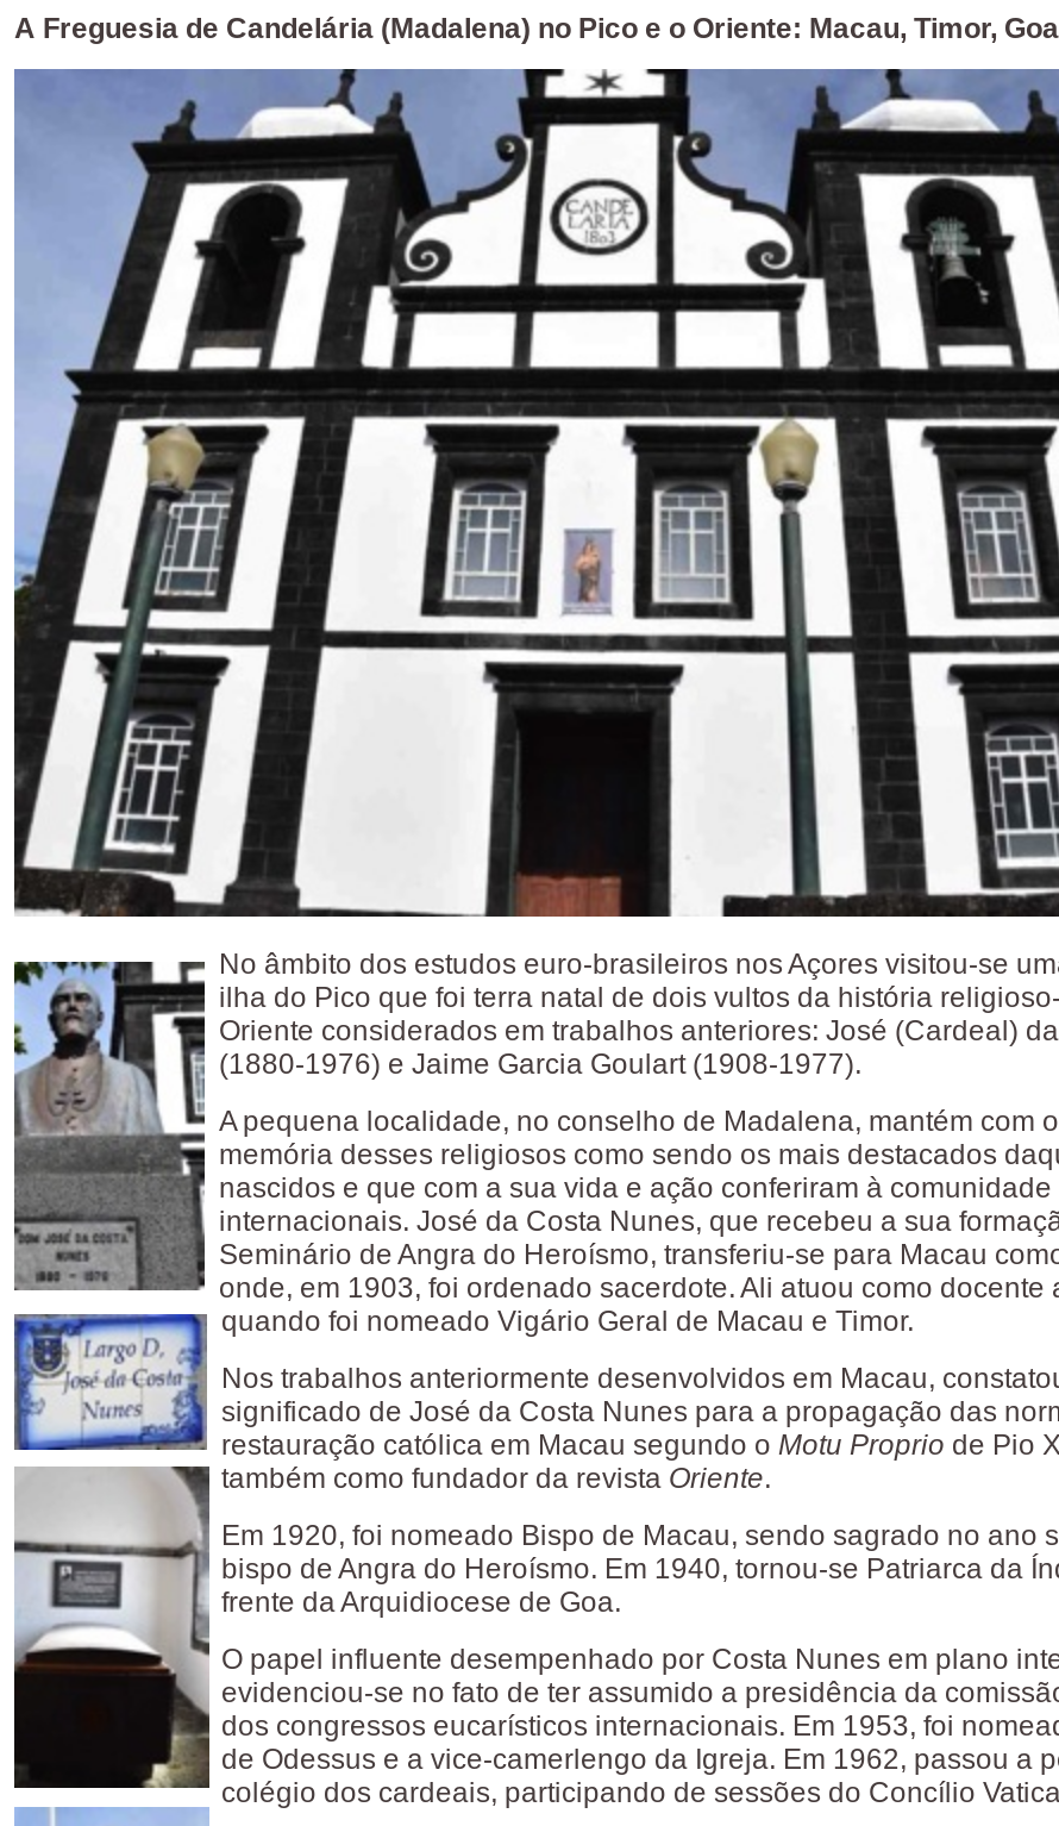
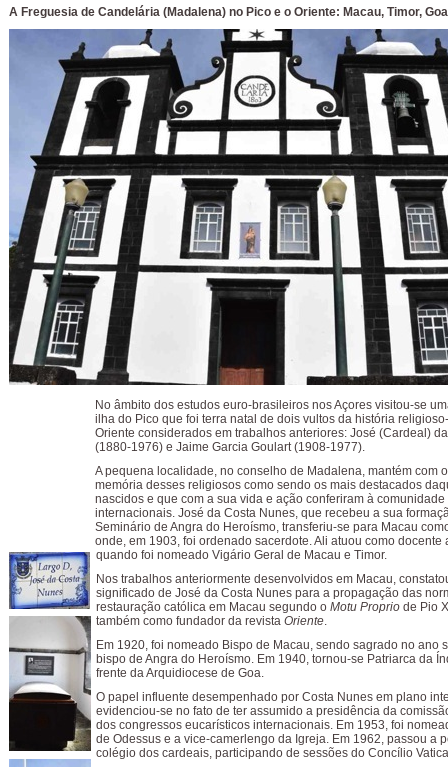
- [image]
